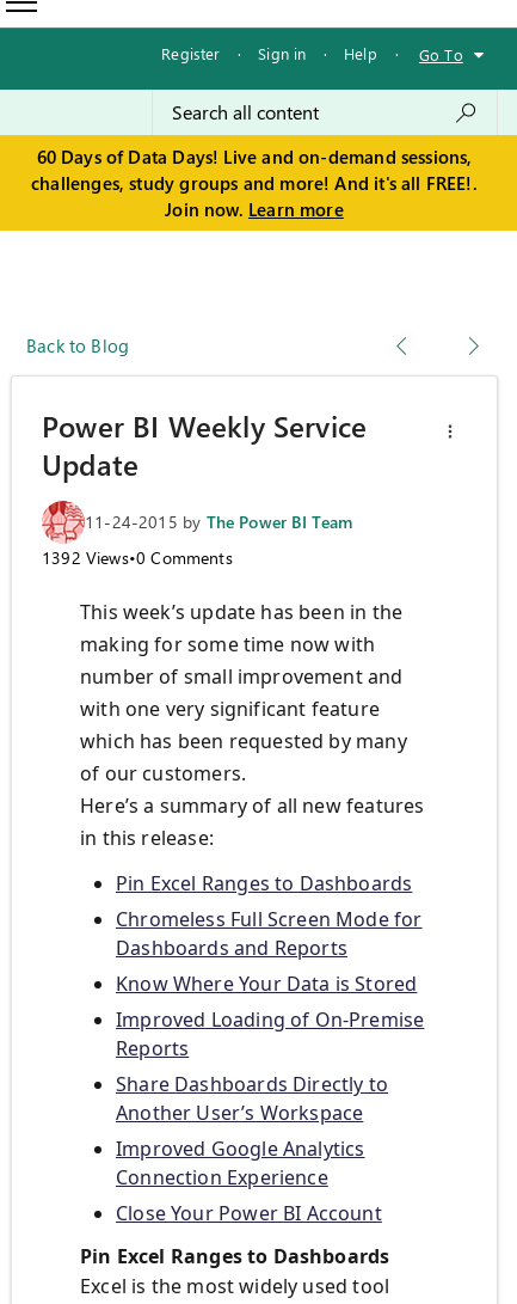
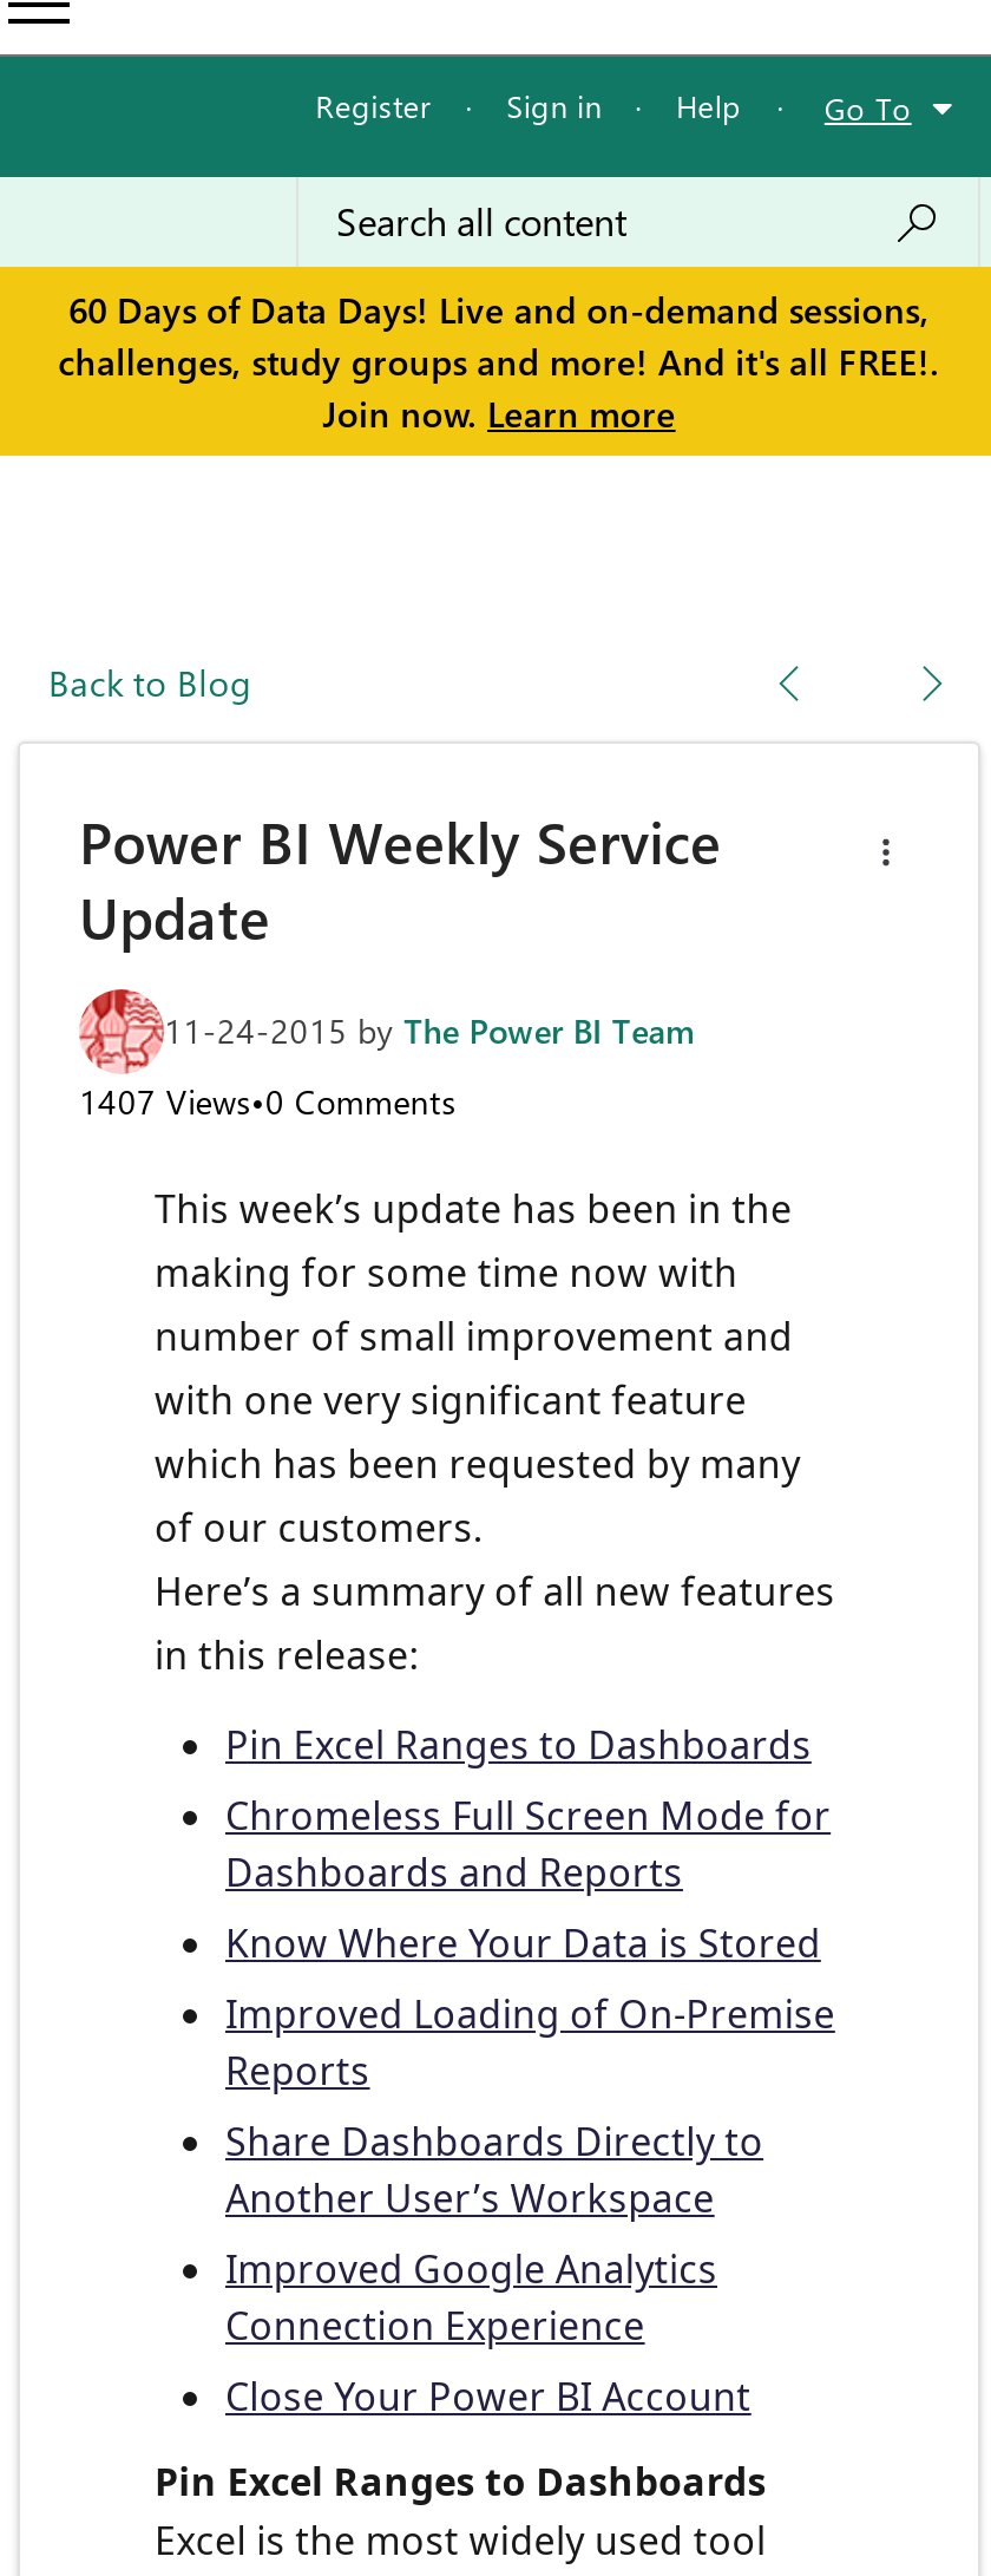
- 1392 Views•0 Comments
+ 1407 Views•0 Comments
